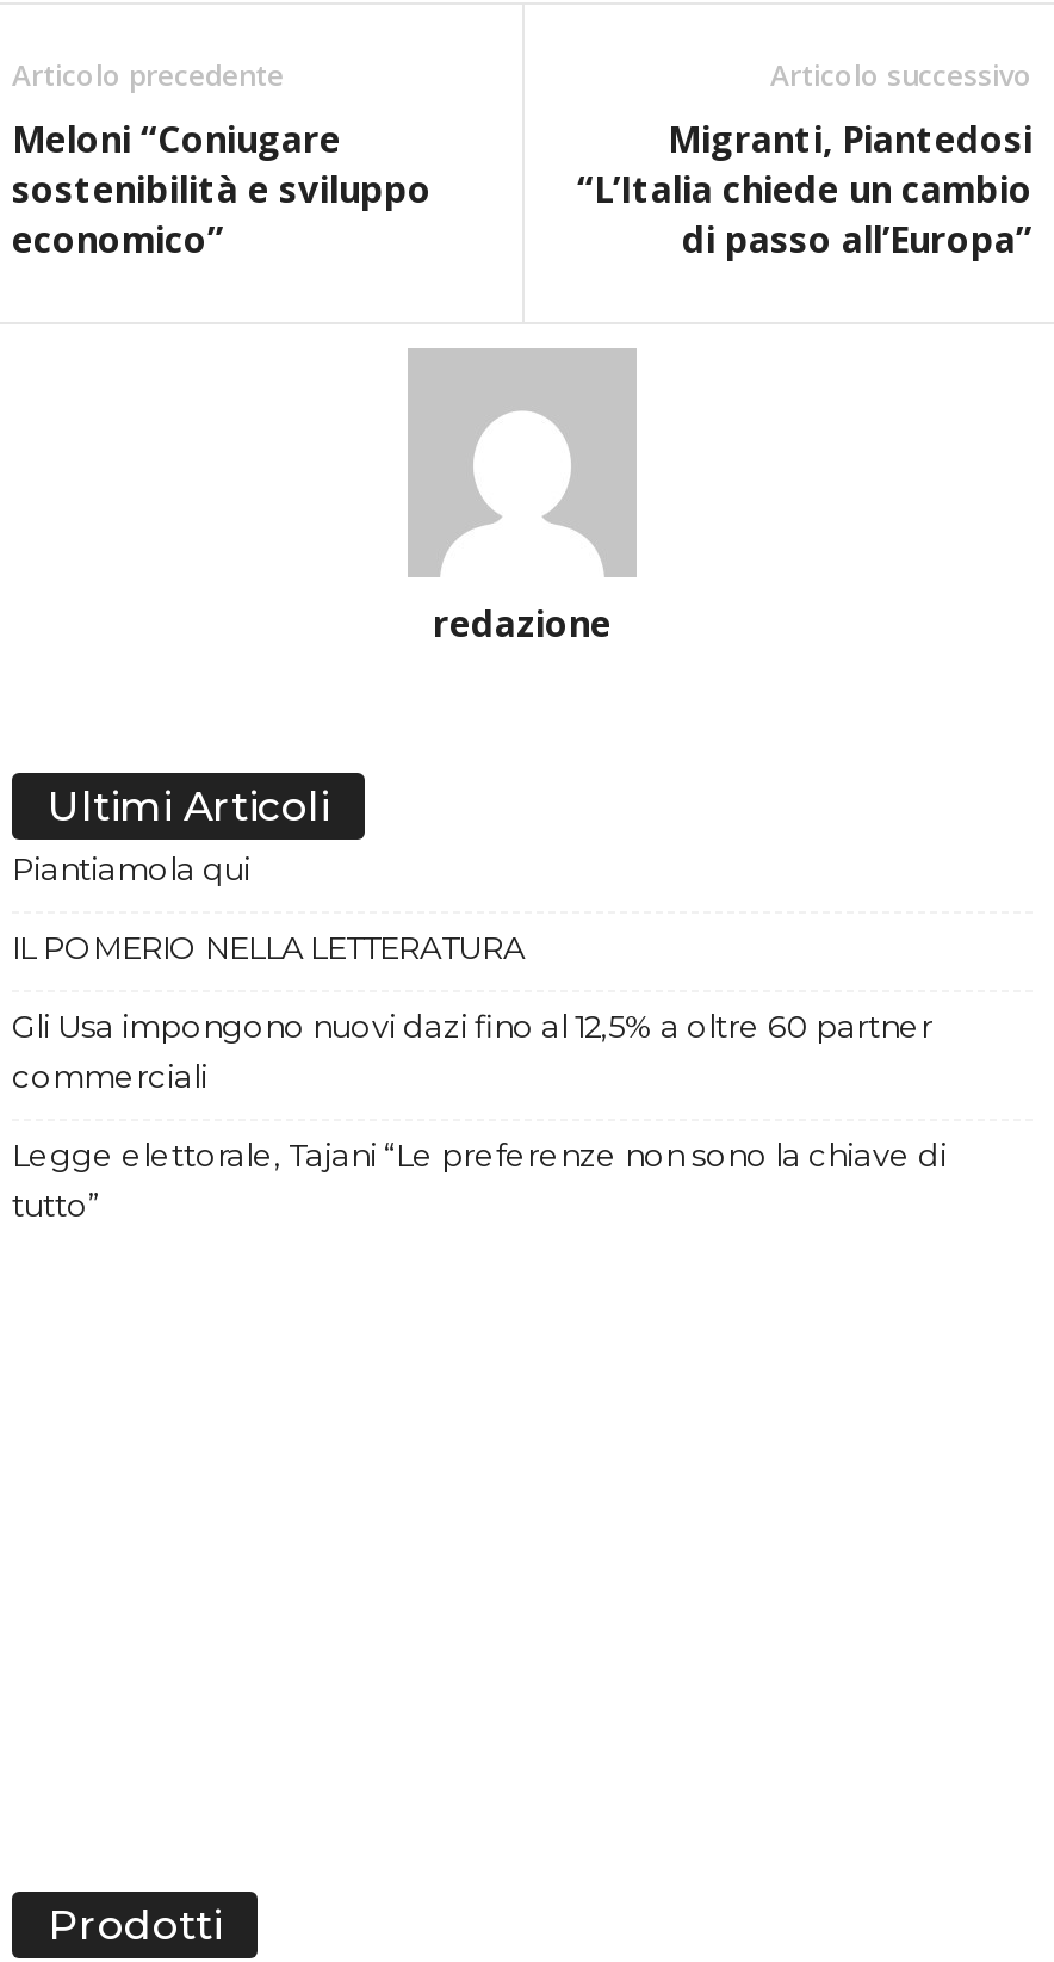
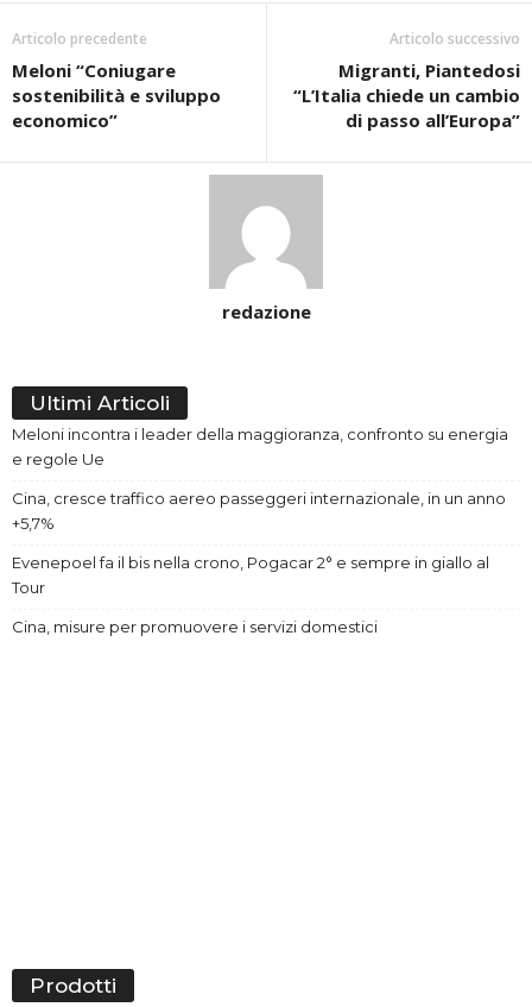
- Piantiamola qui
+ Meloni incontra i leader della maggioranza, confronto su energia
+ e regole Ue

- IL POMERIO NELLA LETTERATURA
+ Cina, cresce traffico aereo passeggeri internazionale, in un anno
+ +5,7%

- Gli Usa impongono nuovi dazi fino al 12,5% a oltre 60 partner
- commerciali
+ Evenepoel fa il bis nella crono, Pogacar 2° e sempre in giallo al
+ Tour

- Legge elettorale, Tajani “Le preferenze non sono la chiave di
- tutto”
+ Cina, misure per promuovere i servizi domestici
